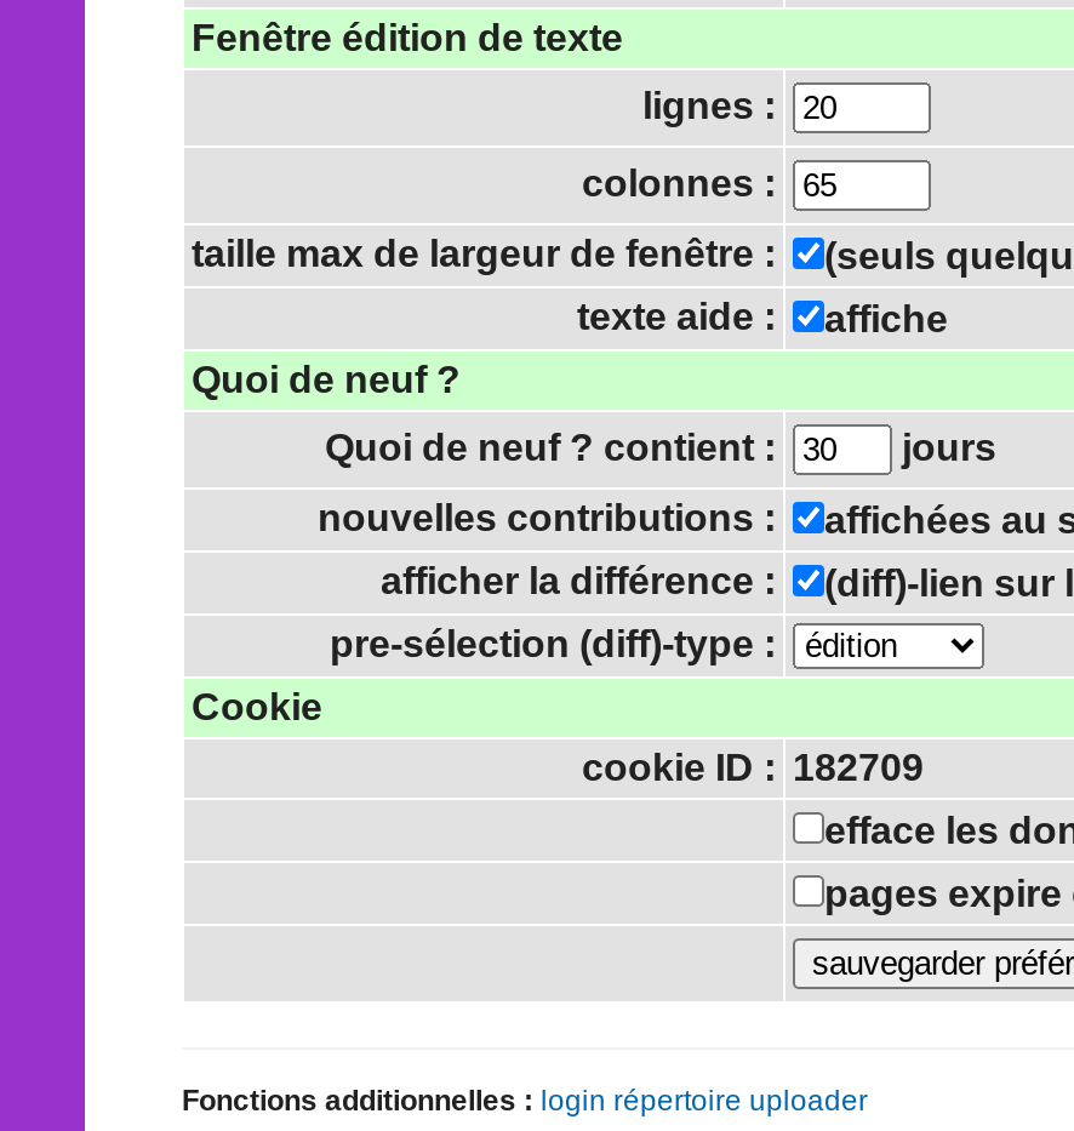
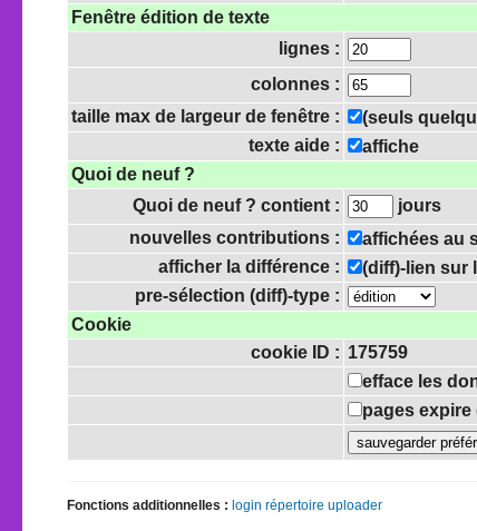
- cookie ID : 182709
+ cookie ID : 175759
